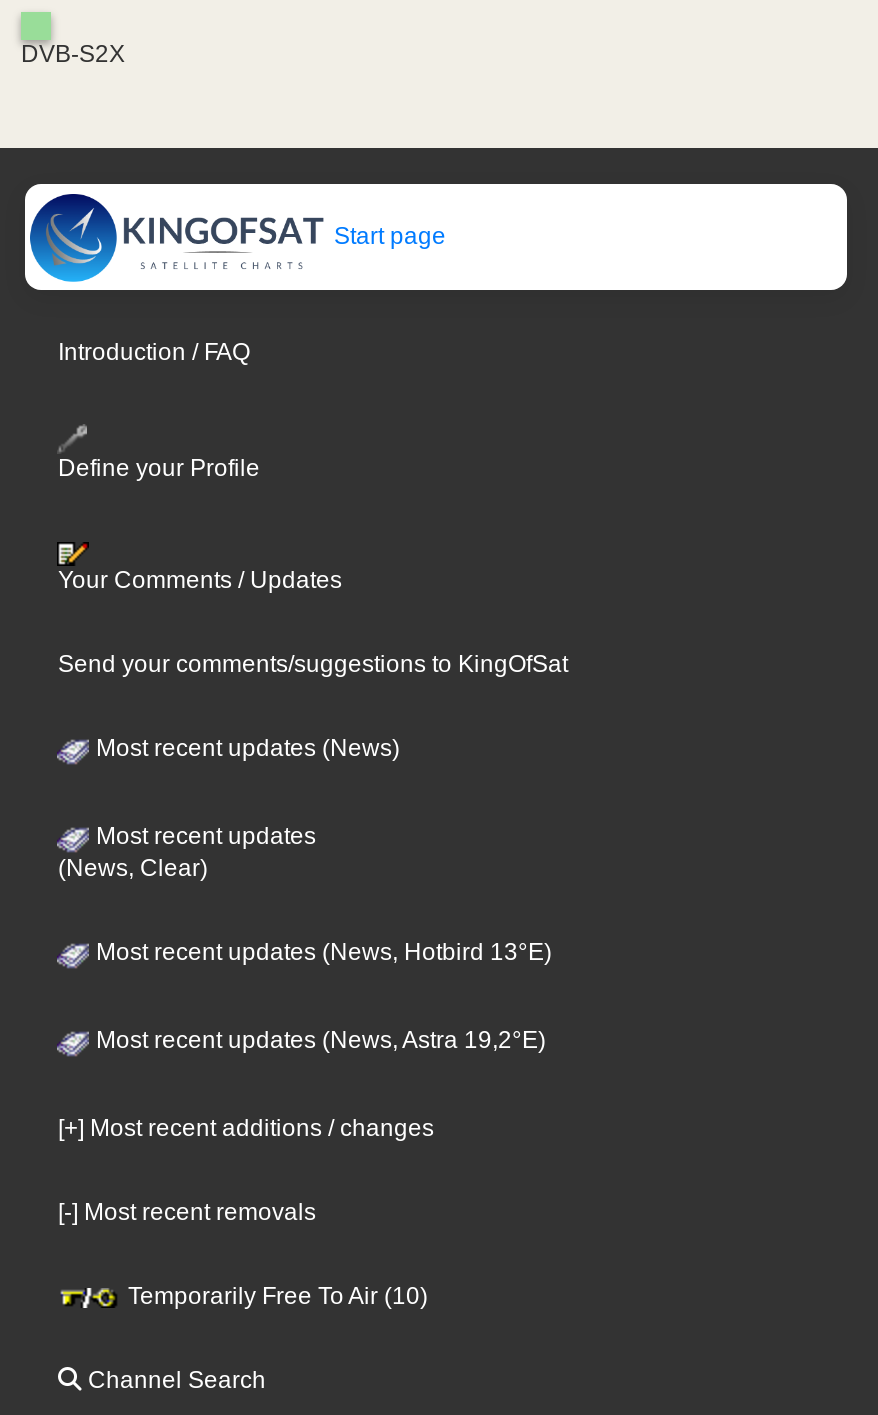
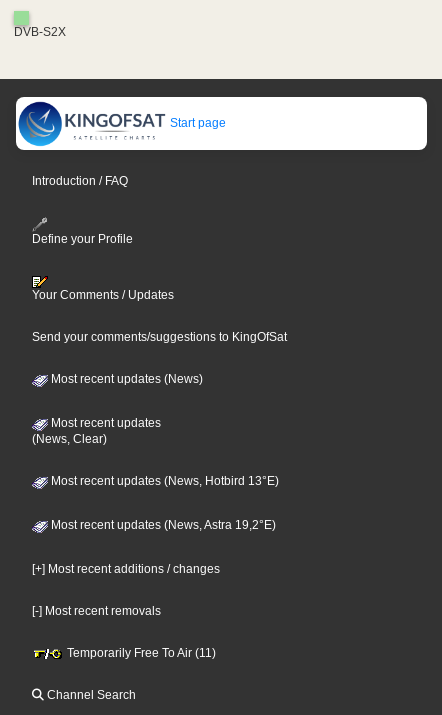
- Temporarily Free To Air (10)
+ Temporarily Free To Air (11)
